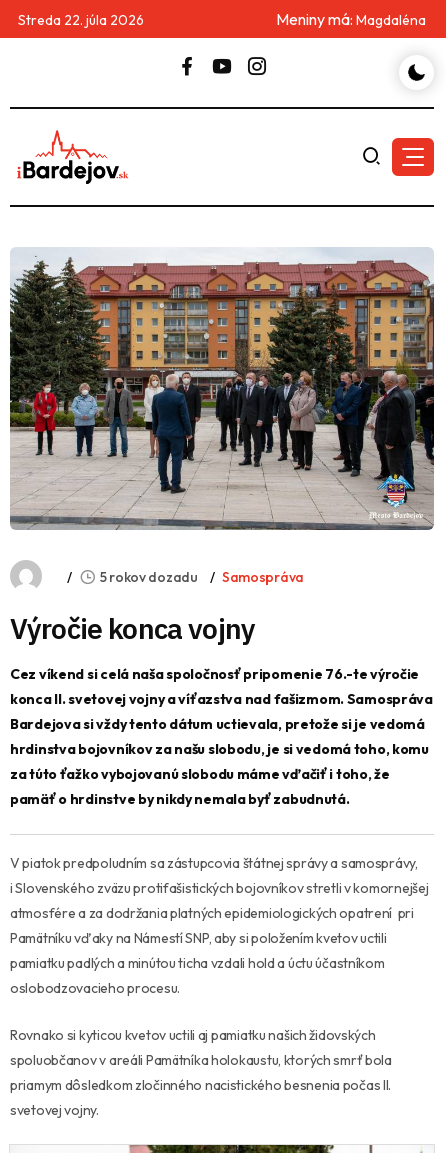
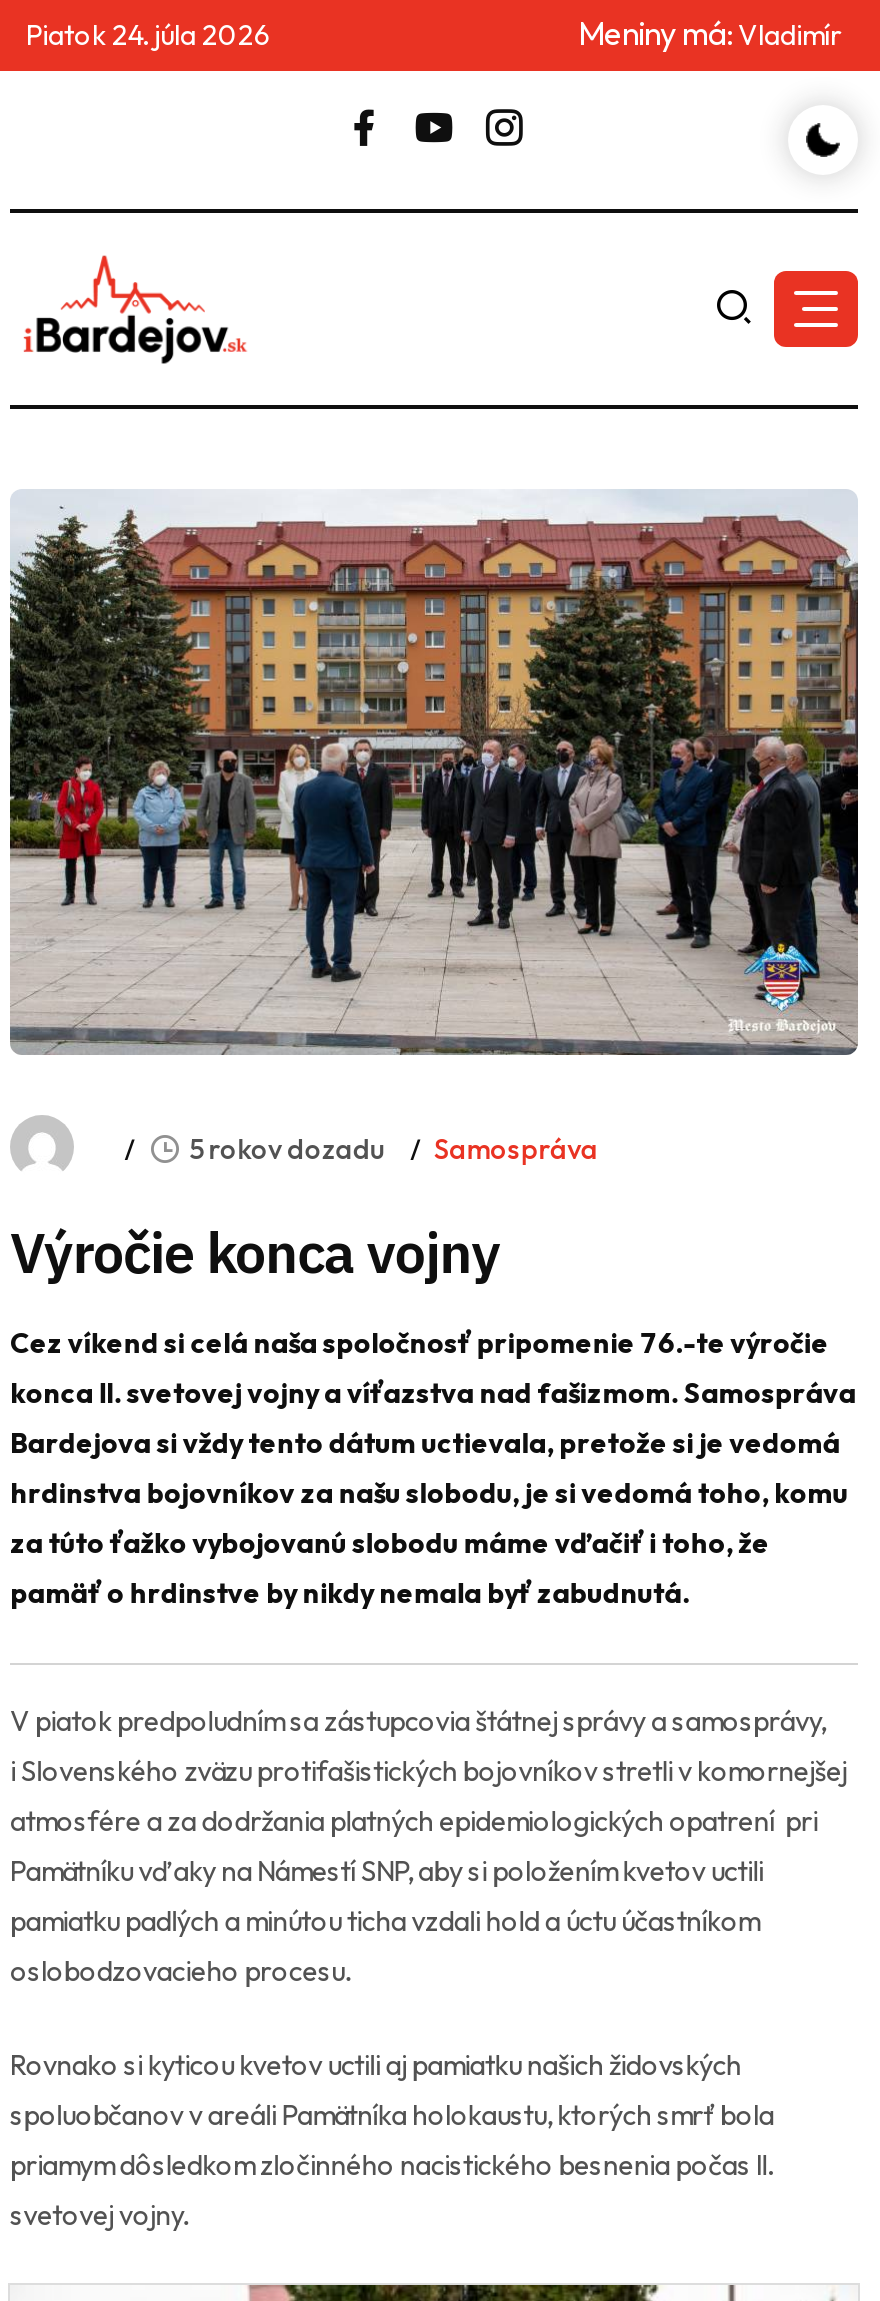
- Streda 22. júla 2026
+ Piatok 24. júla 2026

- Meniny má: Magdaléna
+ Meniny má: Vladimír
